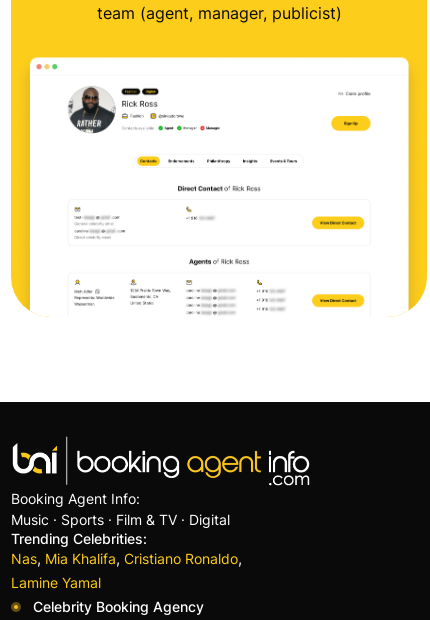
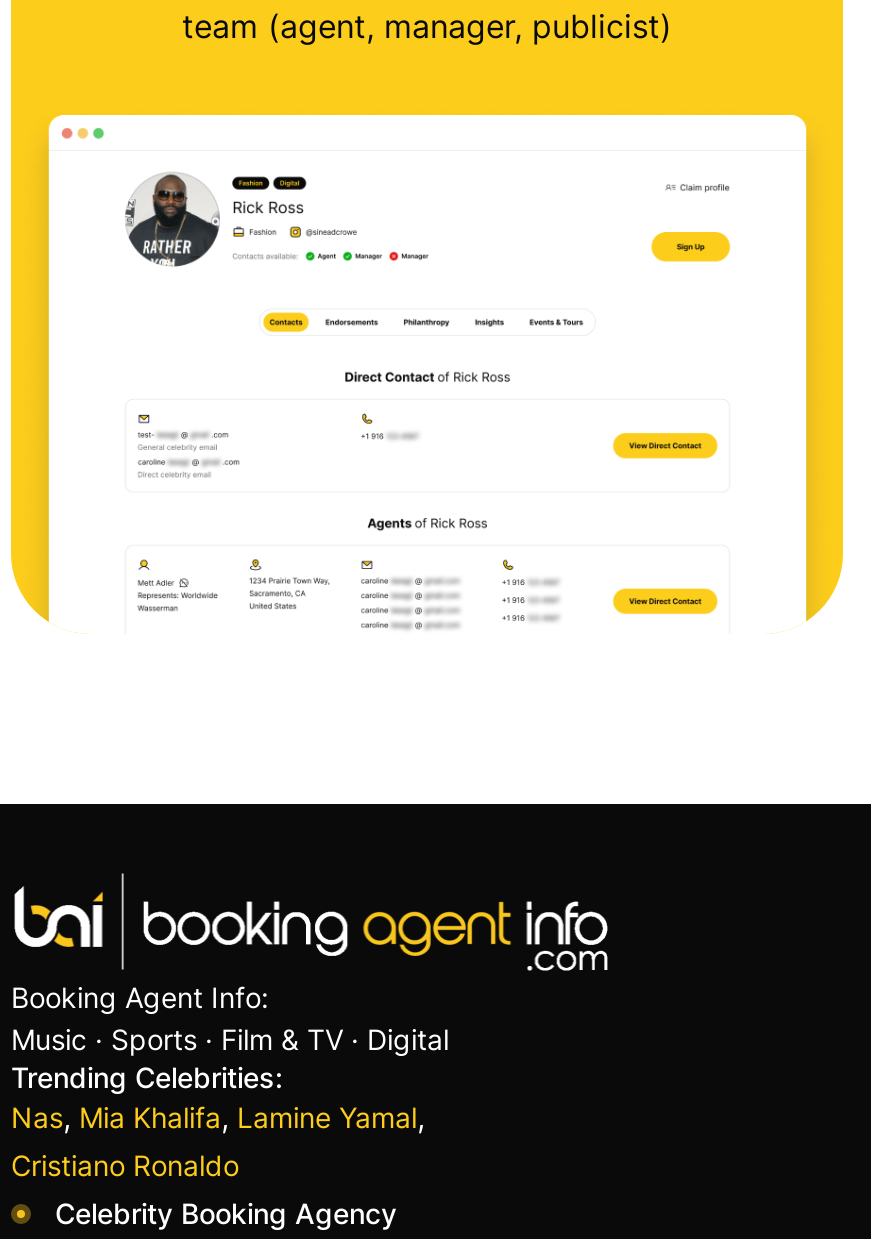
- Nas, Mia Khalifa, Cristiano Ronaldo,
- Lamine Yamal
+ Nas, Mia Khalifa, Lamine Yamal,
+ Cristiano Ronaldo
